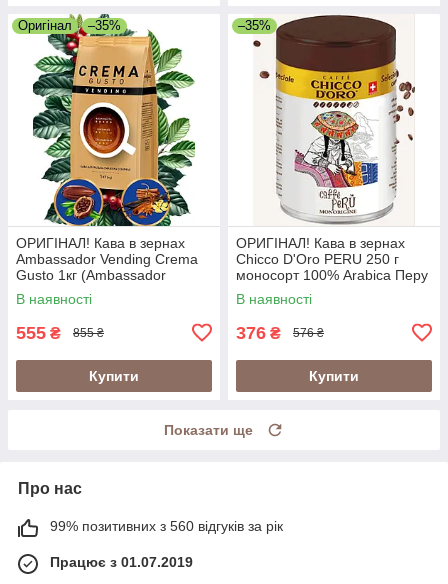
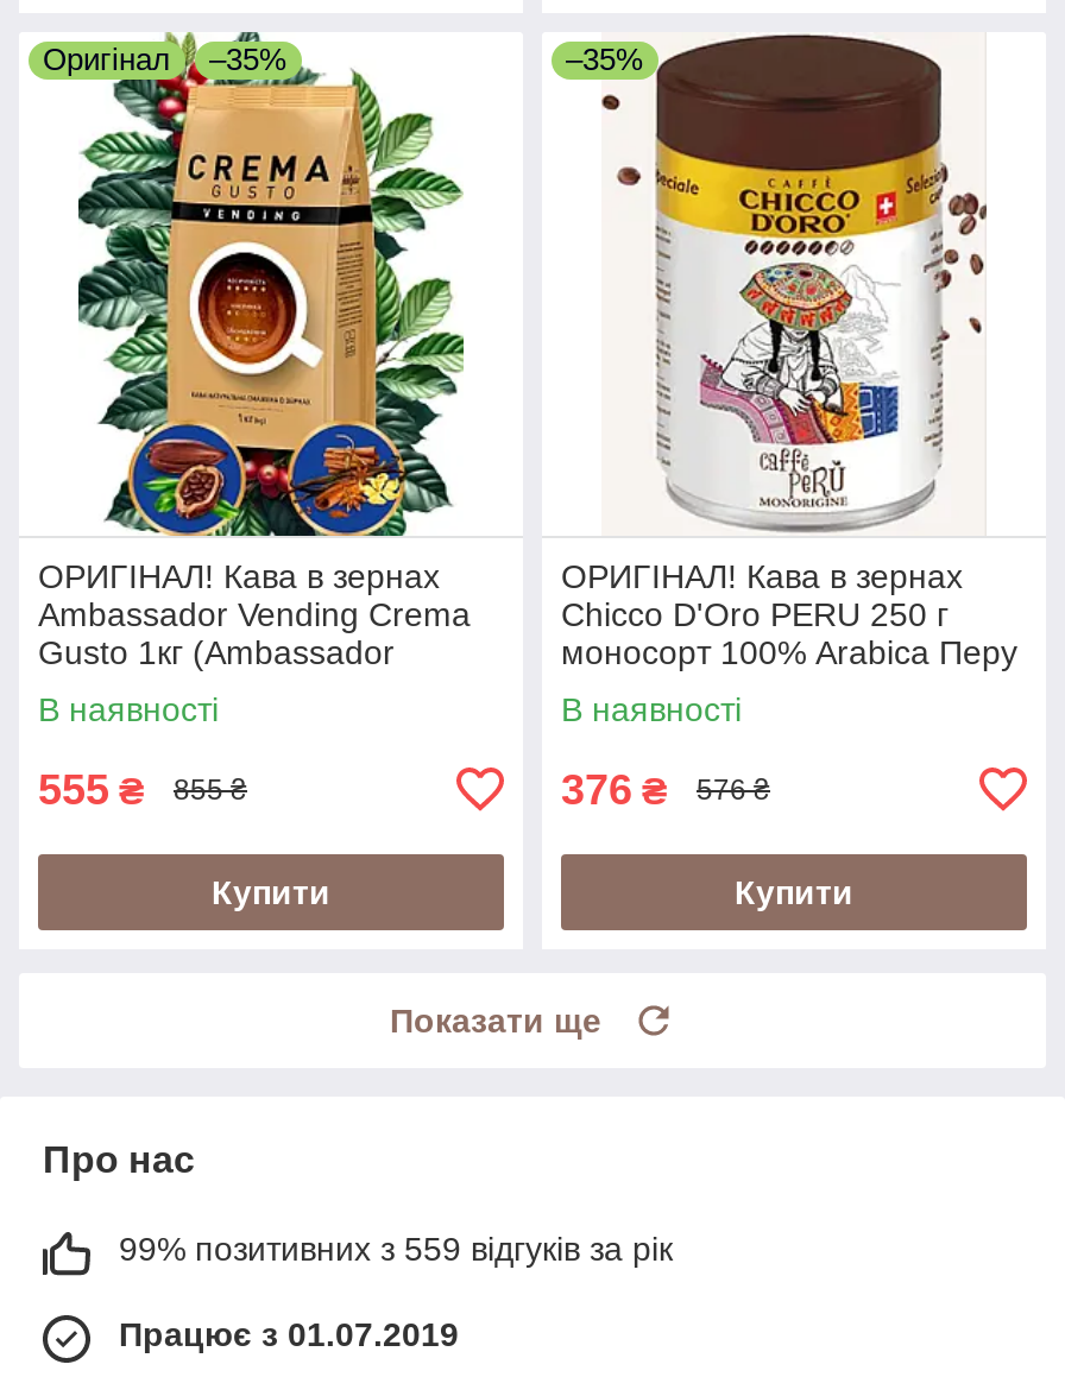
- 99% позитивних з 560 відгуків за рік
+ 99% позитивних з 559 відгуків за рік
